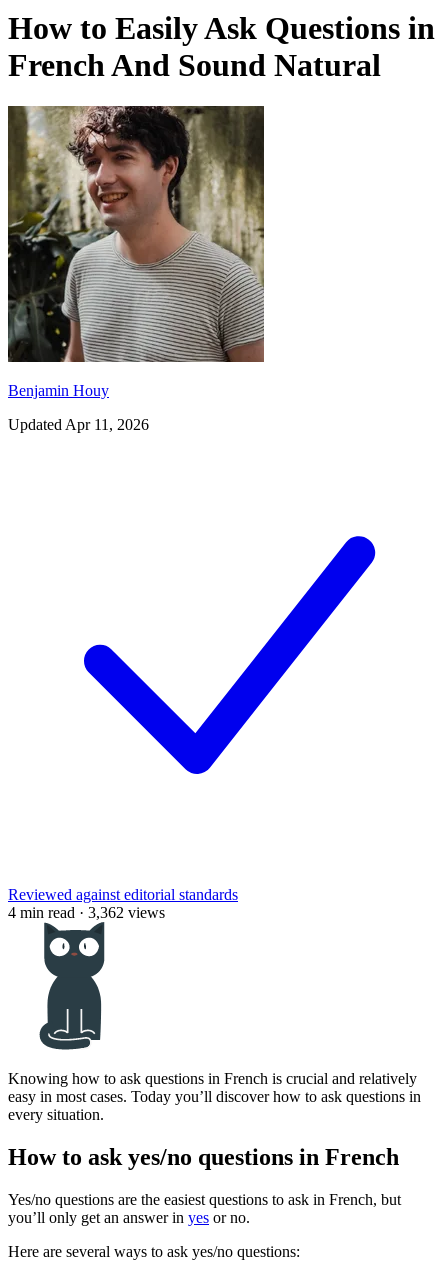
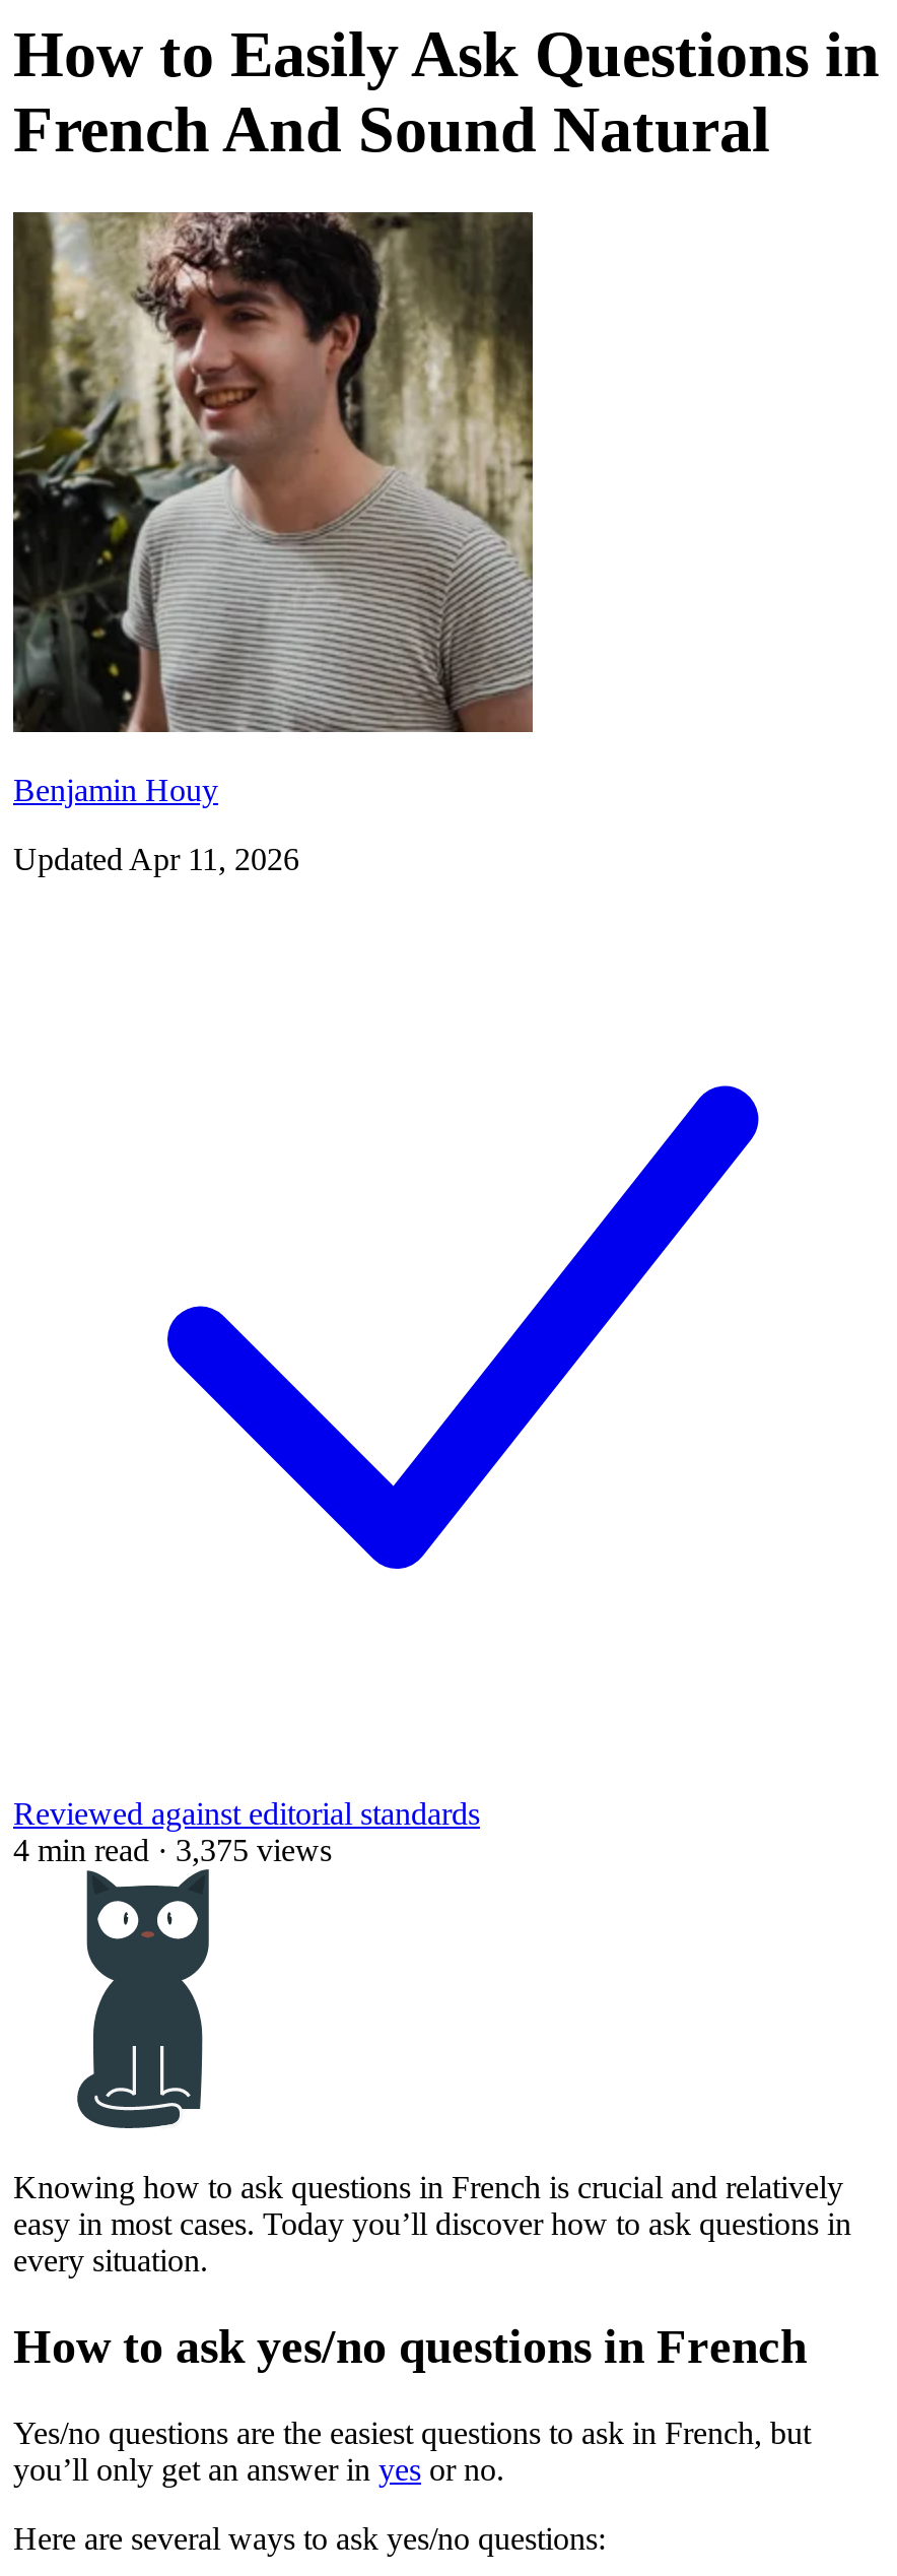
- 4 min read · 3,362 views
+ 4 min read · 3,375 views
